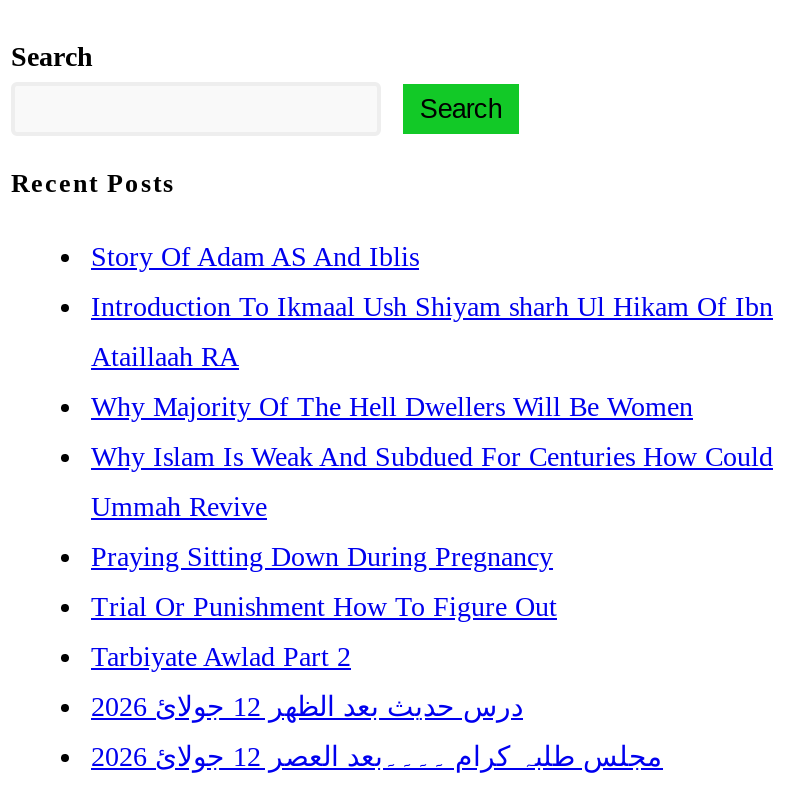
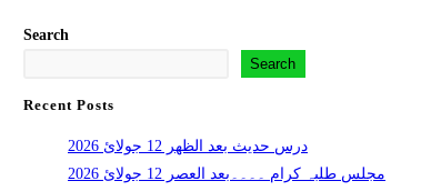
- Story Of Adam AS And Iblis
- Introduction To Ikmaal Ush Shiyam sharh Ul Hikam Of Ibn
- Ataillaah RA
- Why Majority Of The Hell Dwellers Will Be Women
- Why Islam Is Weak And Subdued For Centuries How Could
- Ummah Revive
- Praying Sitting Down During Pregnancy
- Trial Or Punishment How To Figure Out
- Tarbiyate Awlad Part 2
